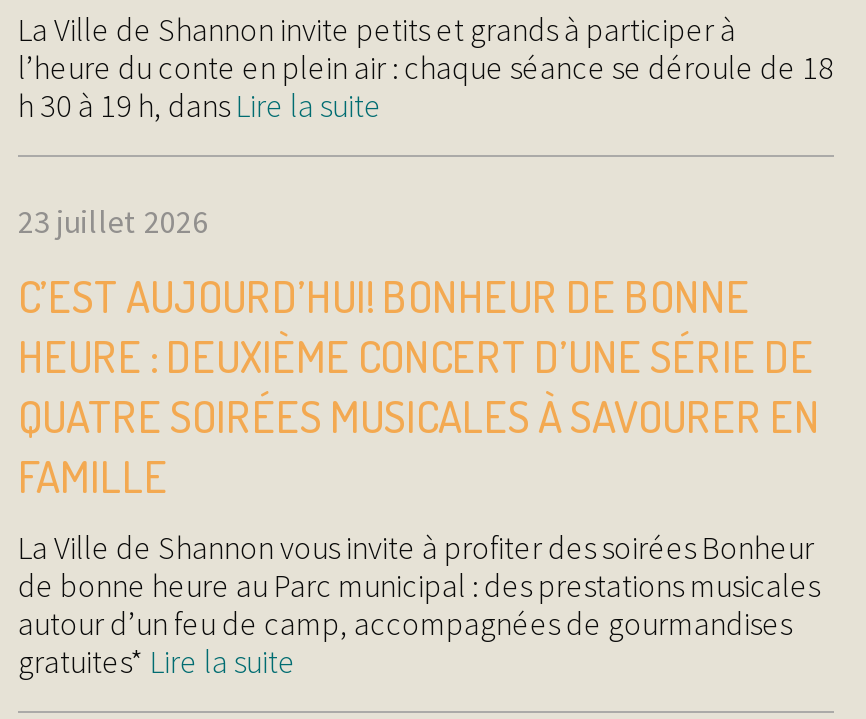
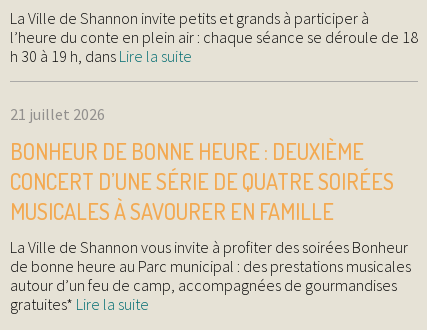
- 23 juillet 2026
+ 21 juillet 2026

- C’EST AUJOURD’HUI! BONHEUR DE BONNE
- HEURE : DEUXIÈME CONCERT D’UNE SÉRIE DE
- QUATRE SOIRÉES MUSICALES À SAVOURER EN
- FAMILLE
+ BONHEUR DE BONNE HEURE : DEUXIÈME
+ CONCERT D’UNE SÉRIE DE QUATRE SOIRÉES
+ MUSICALES À SAVOURER EN FAMILLE
